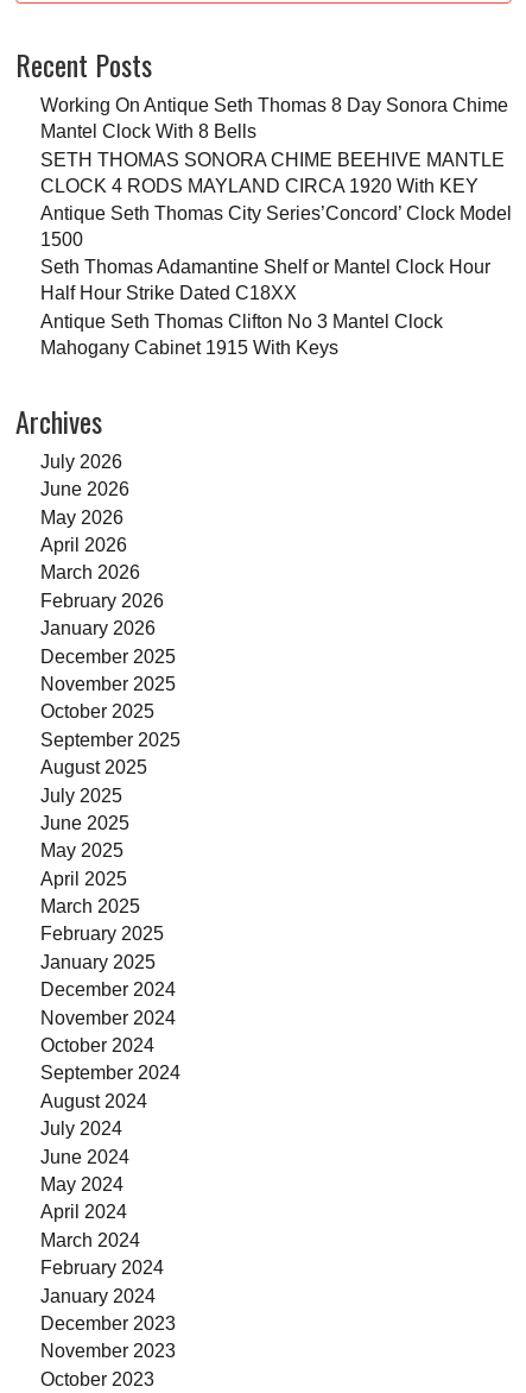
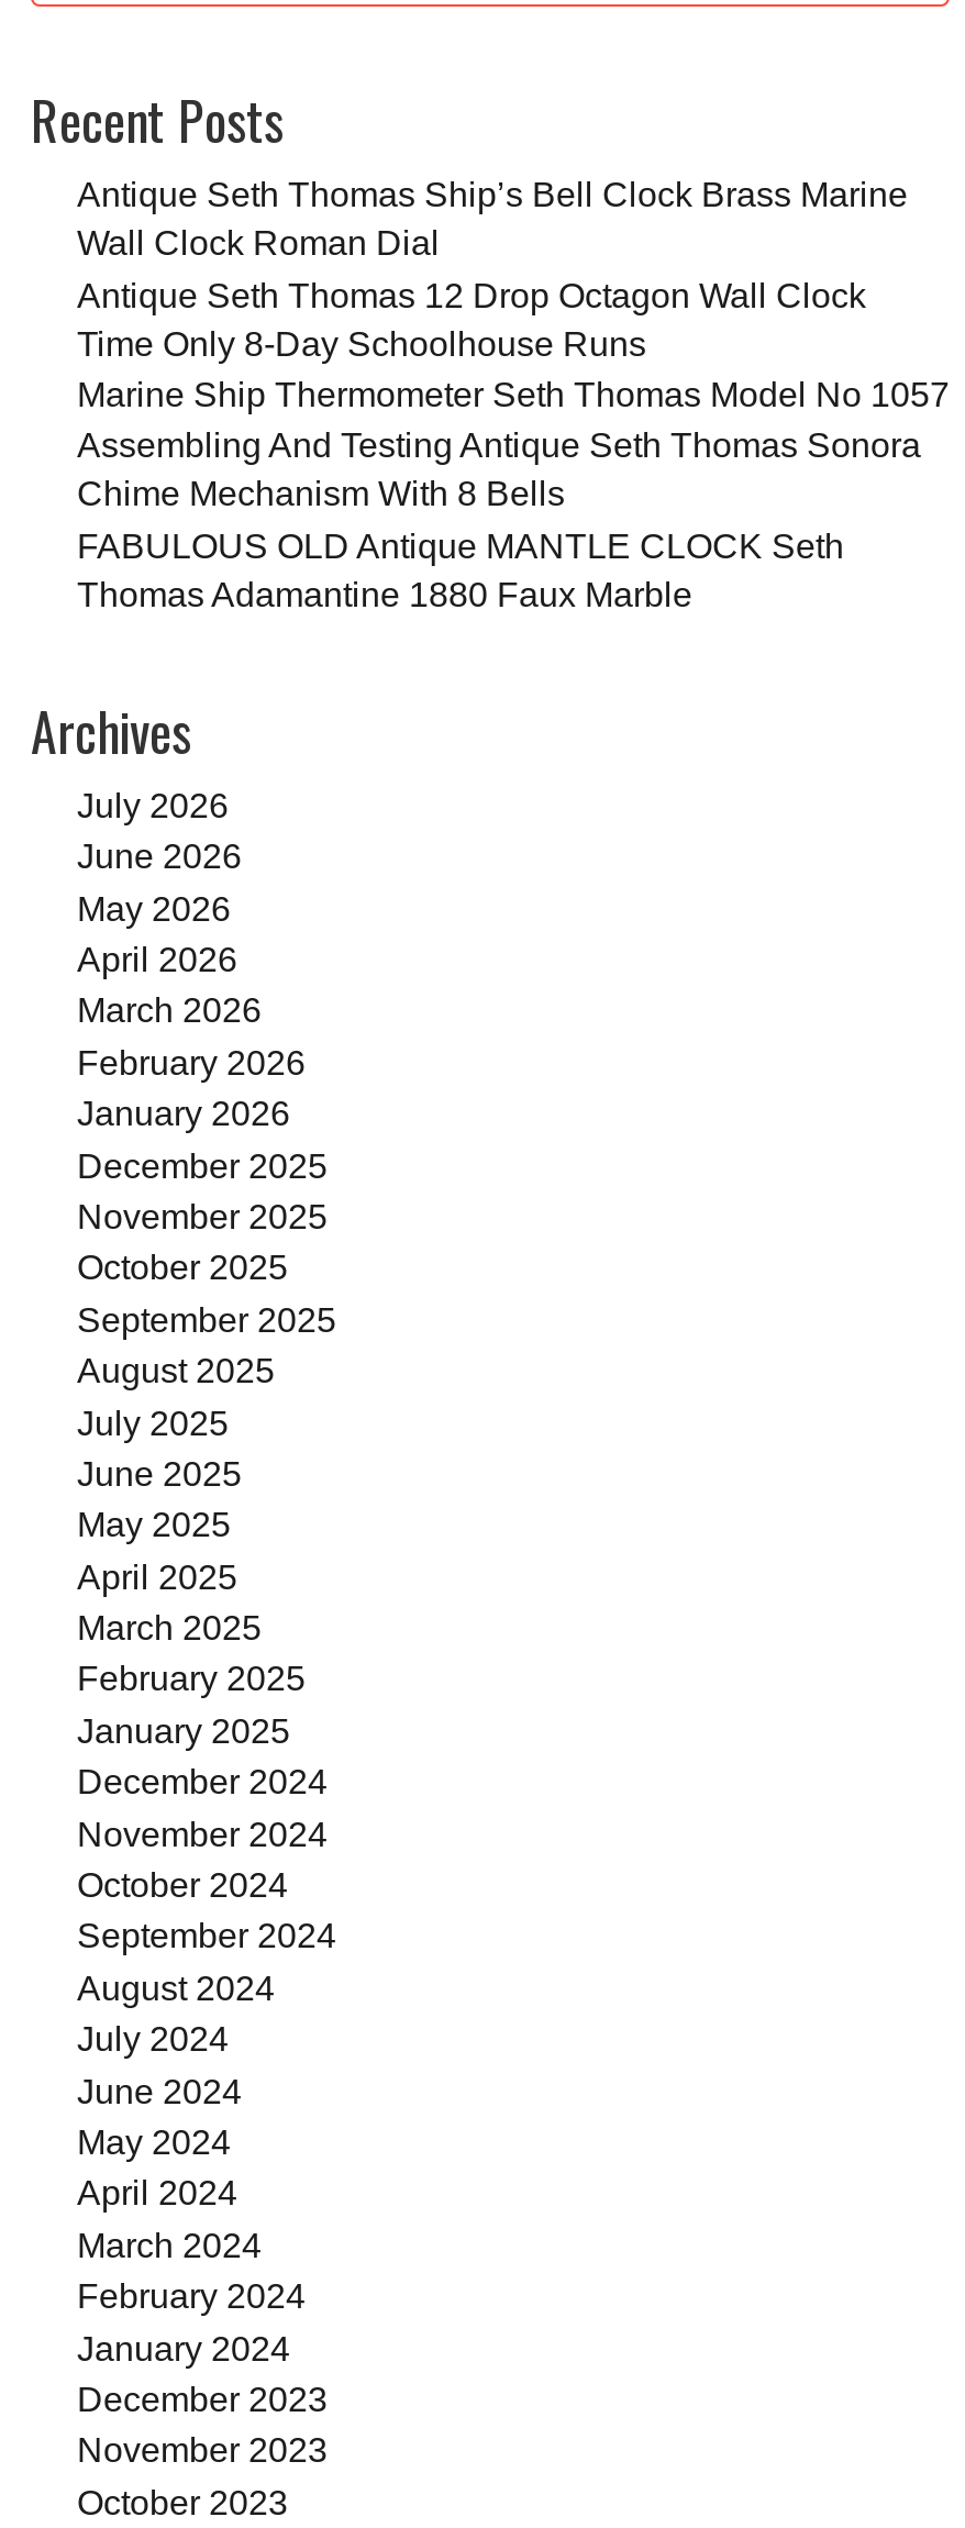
- Working On Antique Seth Thomas 8 Day Sonora Chime
- Mantel Clock With 8 Bells
- SETH THOMAS SONORA CHIME BEEHIVE MANTLE
- CLOCK 4 RODS MAYLAND CIRCA 1920 With KEY
- Antique Seth Thomas City Series’Concord’ Clock Model
- 1500
- Seth Thomas Adamantine Shelf or Mantel Clock Hour
- Half Hour Strike Dated C18XX
- Antique Seth Thomas Clifton No 3 Mantel Clock
- Mahogany Cabinet 1915 With Keys
+ Antique Seth Thomas Ship’s Bell Clock Brass Marine
+ Wall Clock Roman Dial
+ Antique Seth Thomas 12 Drop Octagon Wall Clock
+ Time Only 8-Day Schoolhouse Runs
+ Marine Ship Thermometer Seth Thomas Model No 1057
+ Assembling And Testing Antique Seth Thomas Sonora
+ Chime Mechanism With 8 Bells
+ FABULOUS OLD Antique MANTLE CLOCK Seth
+ Thomas Adamantine 1880 Faux Marble
